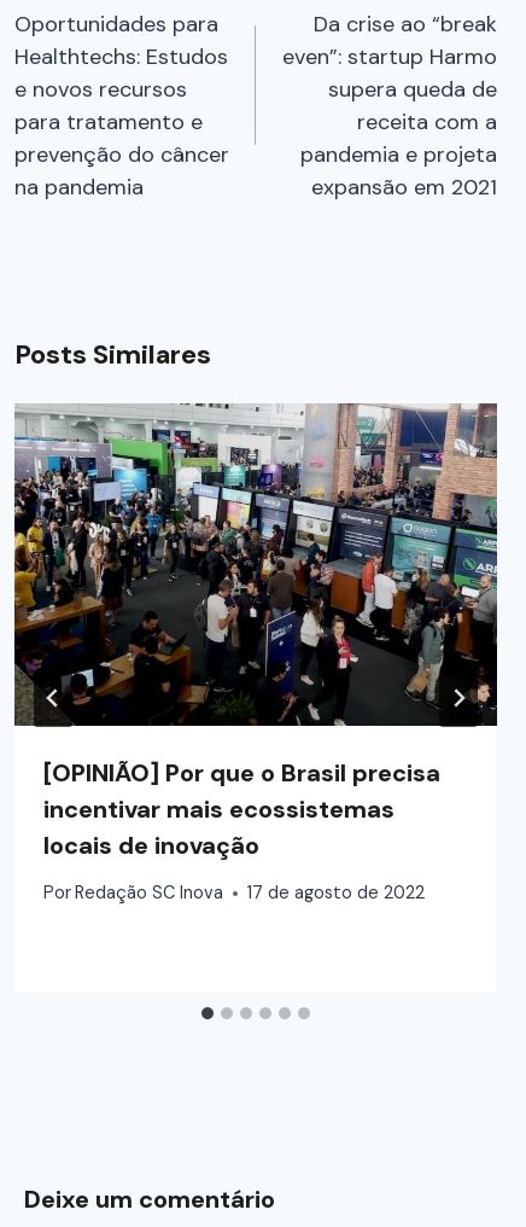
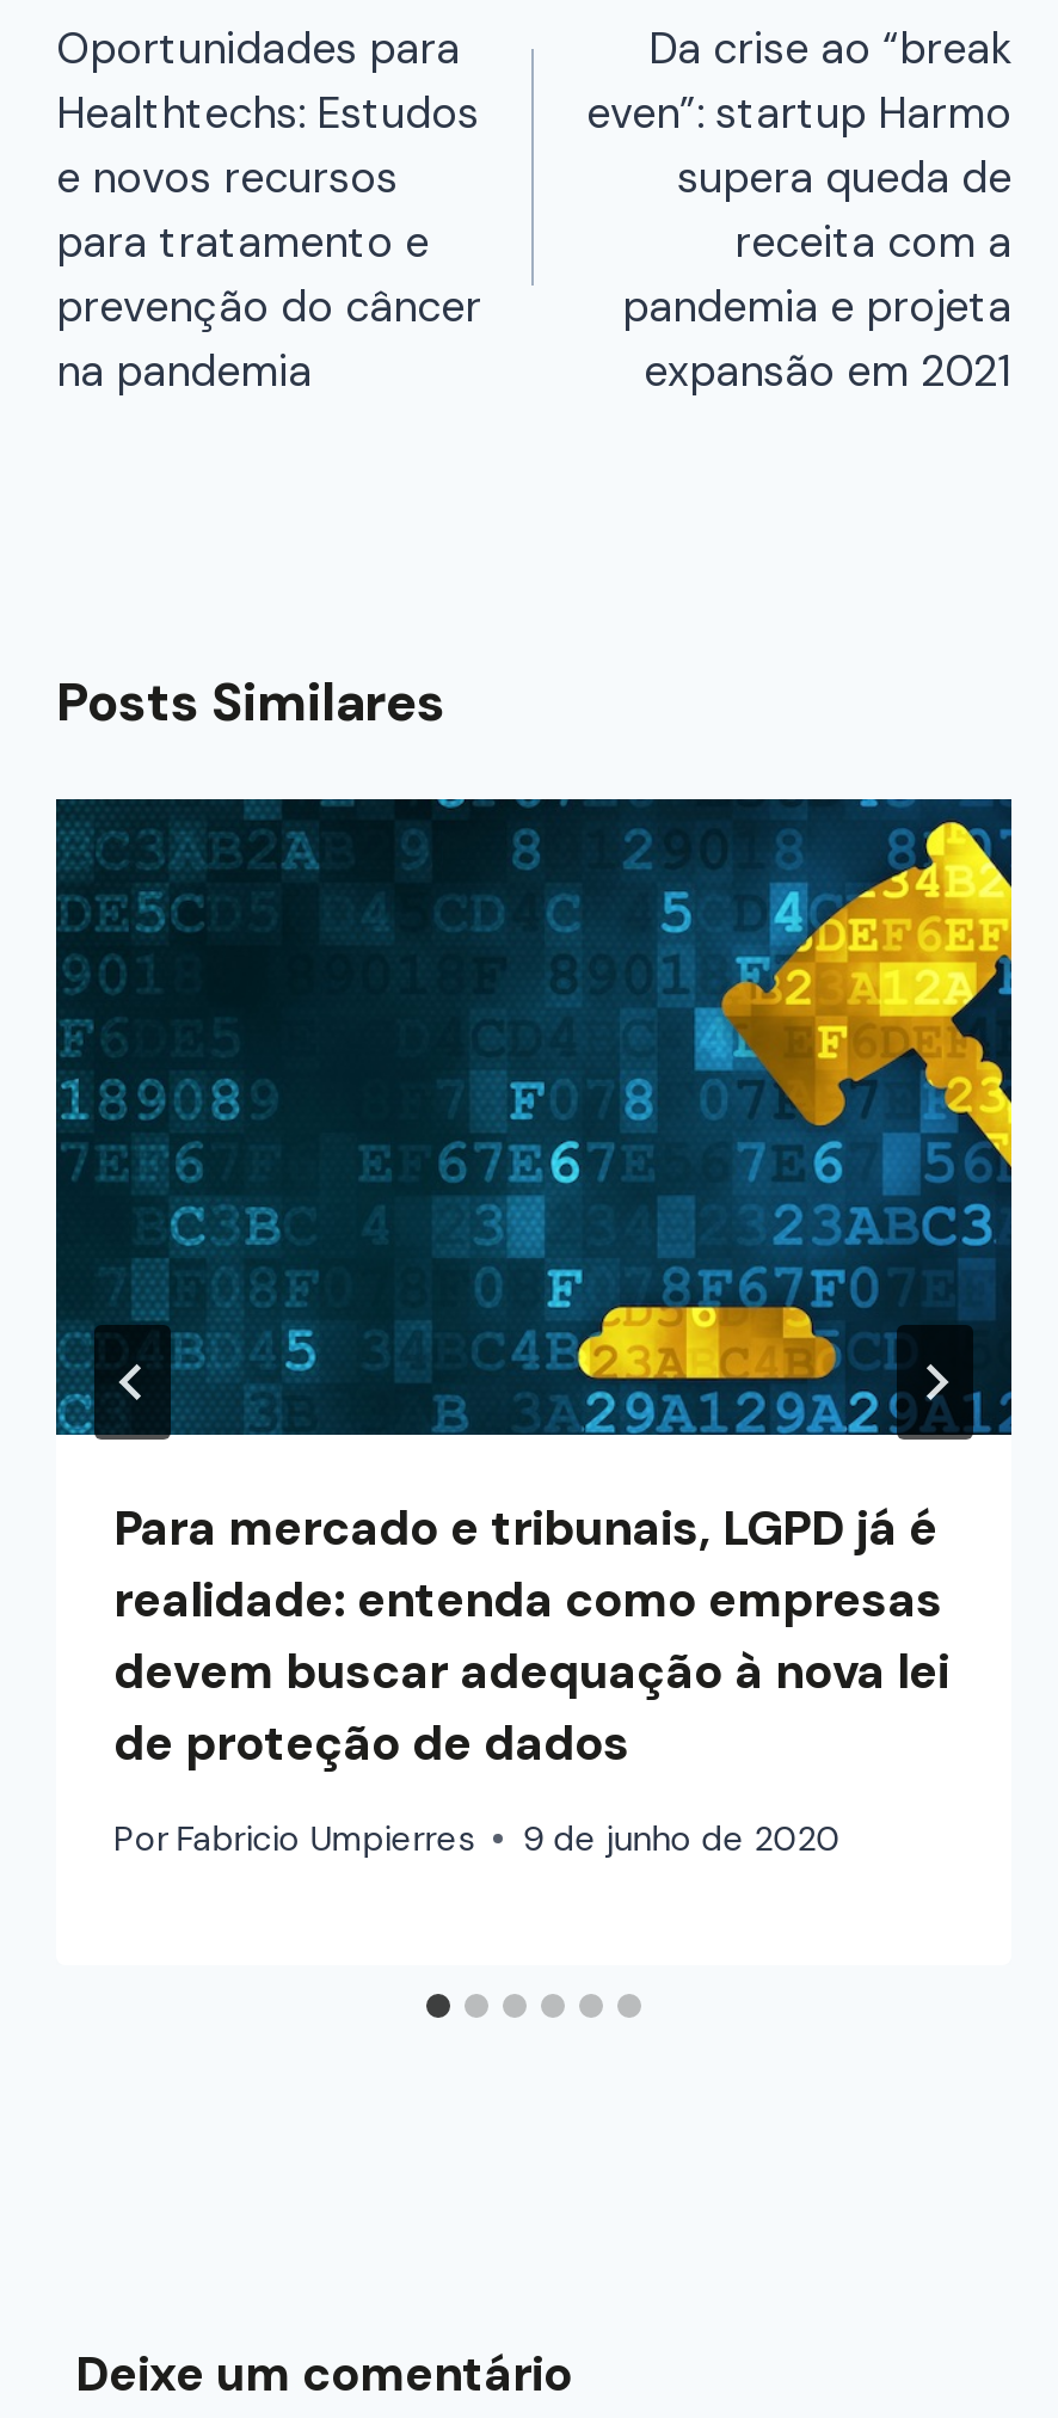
- [image]
- [OPINIÃO] Por que o Brasil precisa
- incentivar mais ecossistemas
- locais de inovação
+ [image]
+ Para mercado e tribunais, LGPD já é
+ realidade: entenda como empresas
+ devem buscar adequação à nova lei
+ de proteção de dados

- Por Redação SC Inova
- 17 de agosto de 2022
+ Por Fabricio Umpierres
+ 9 de junho de 2020
